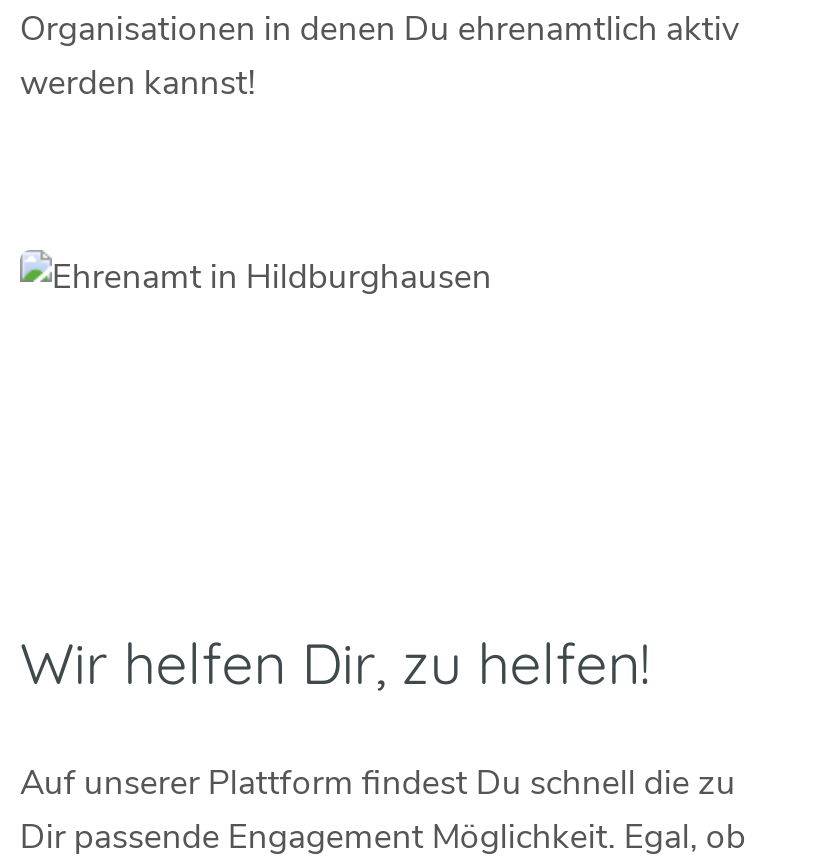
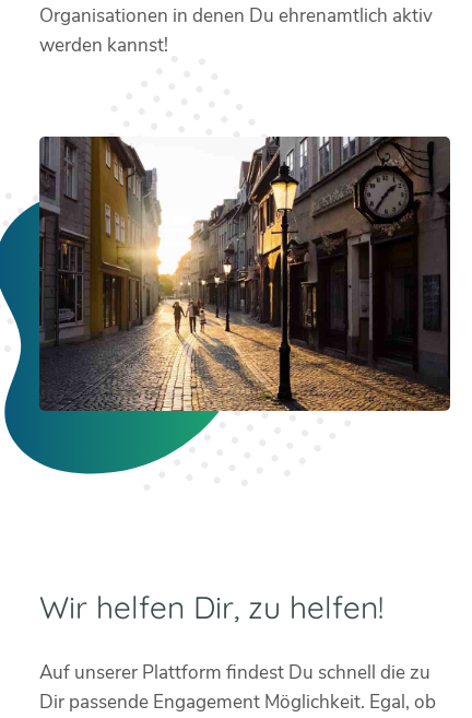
+ [image]
